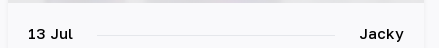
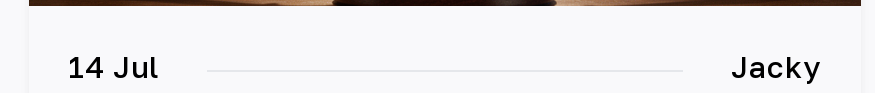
- 13 Jul
+ 14 Jul
